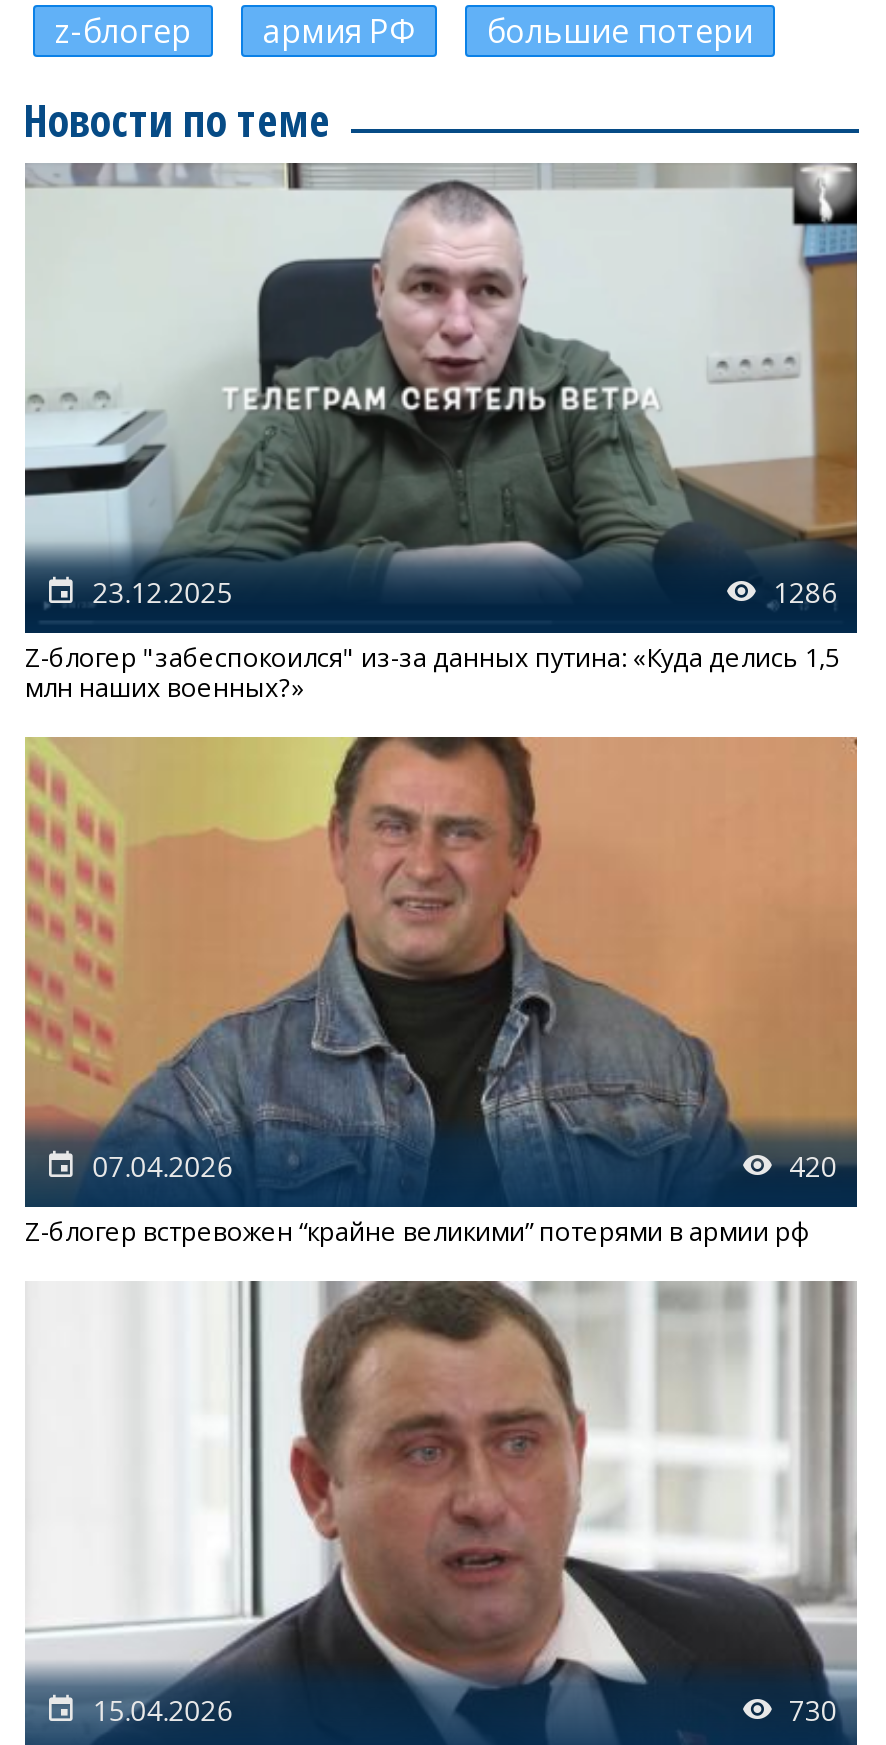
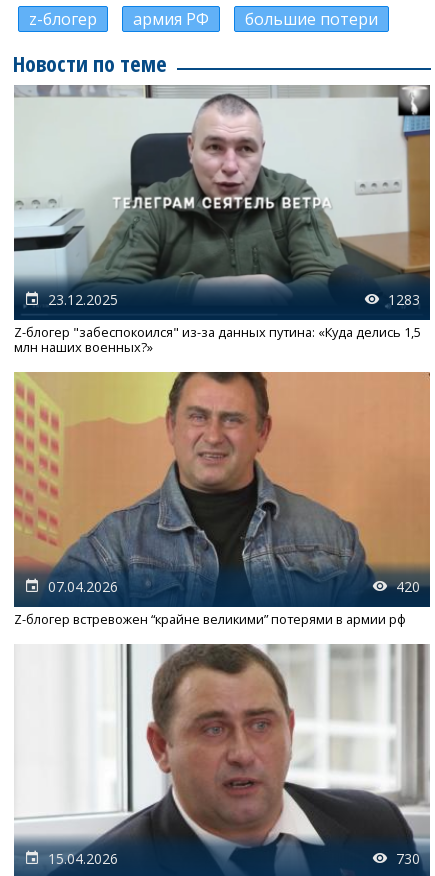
- 1286
+ 1283
